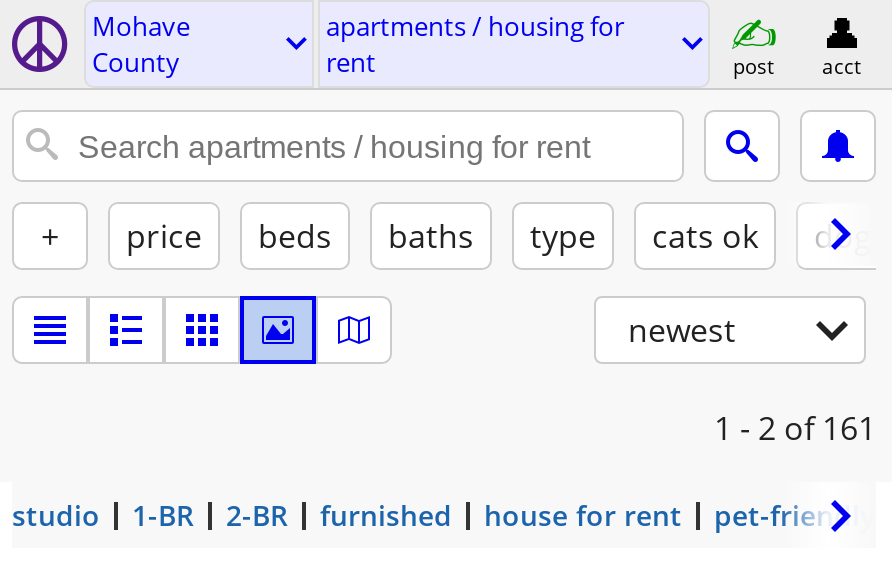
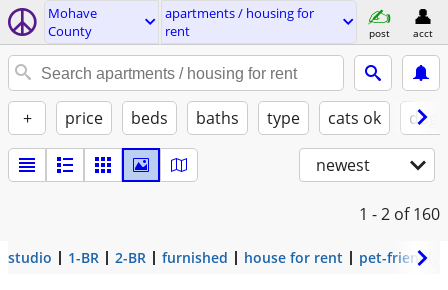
- 1 - 2 of 161
+ 1 - 2 of 160
